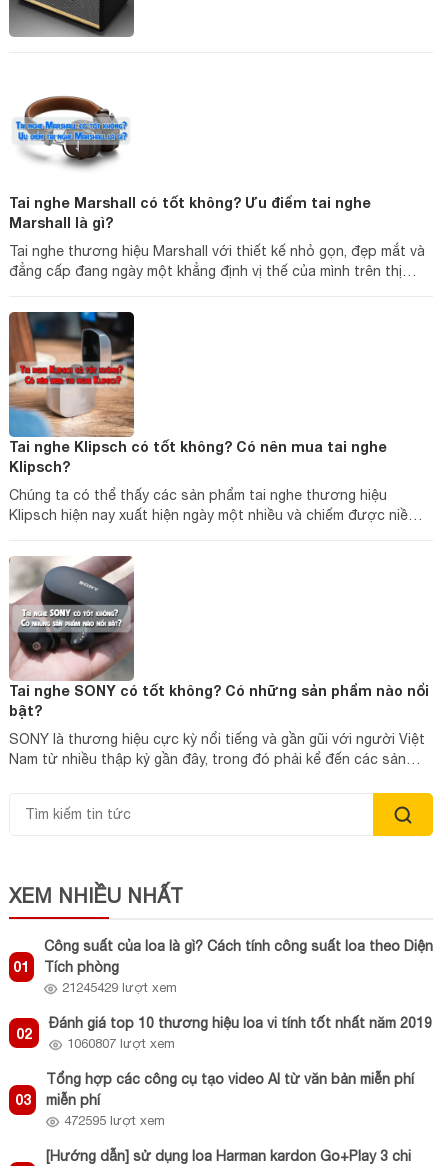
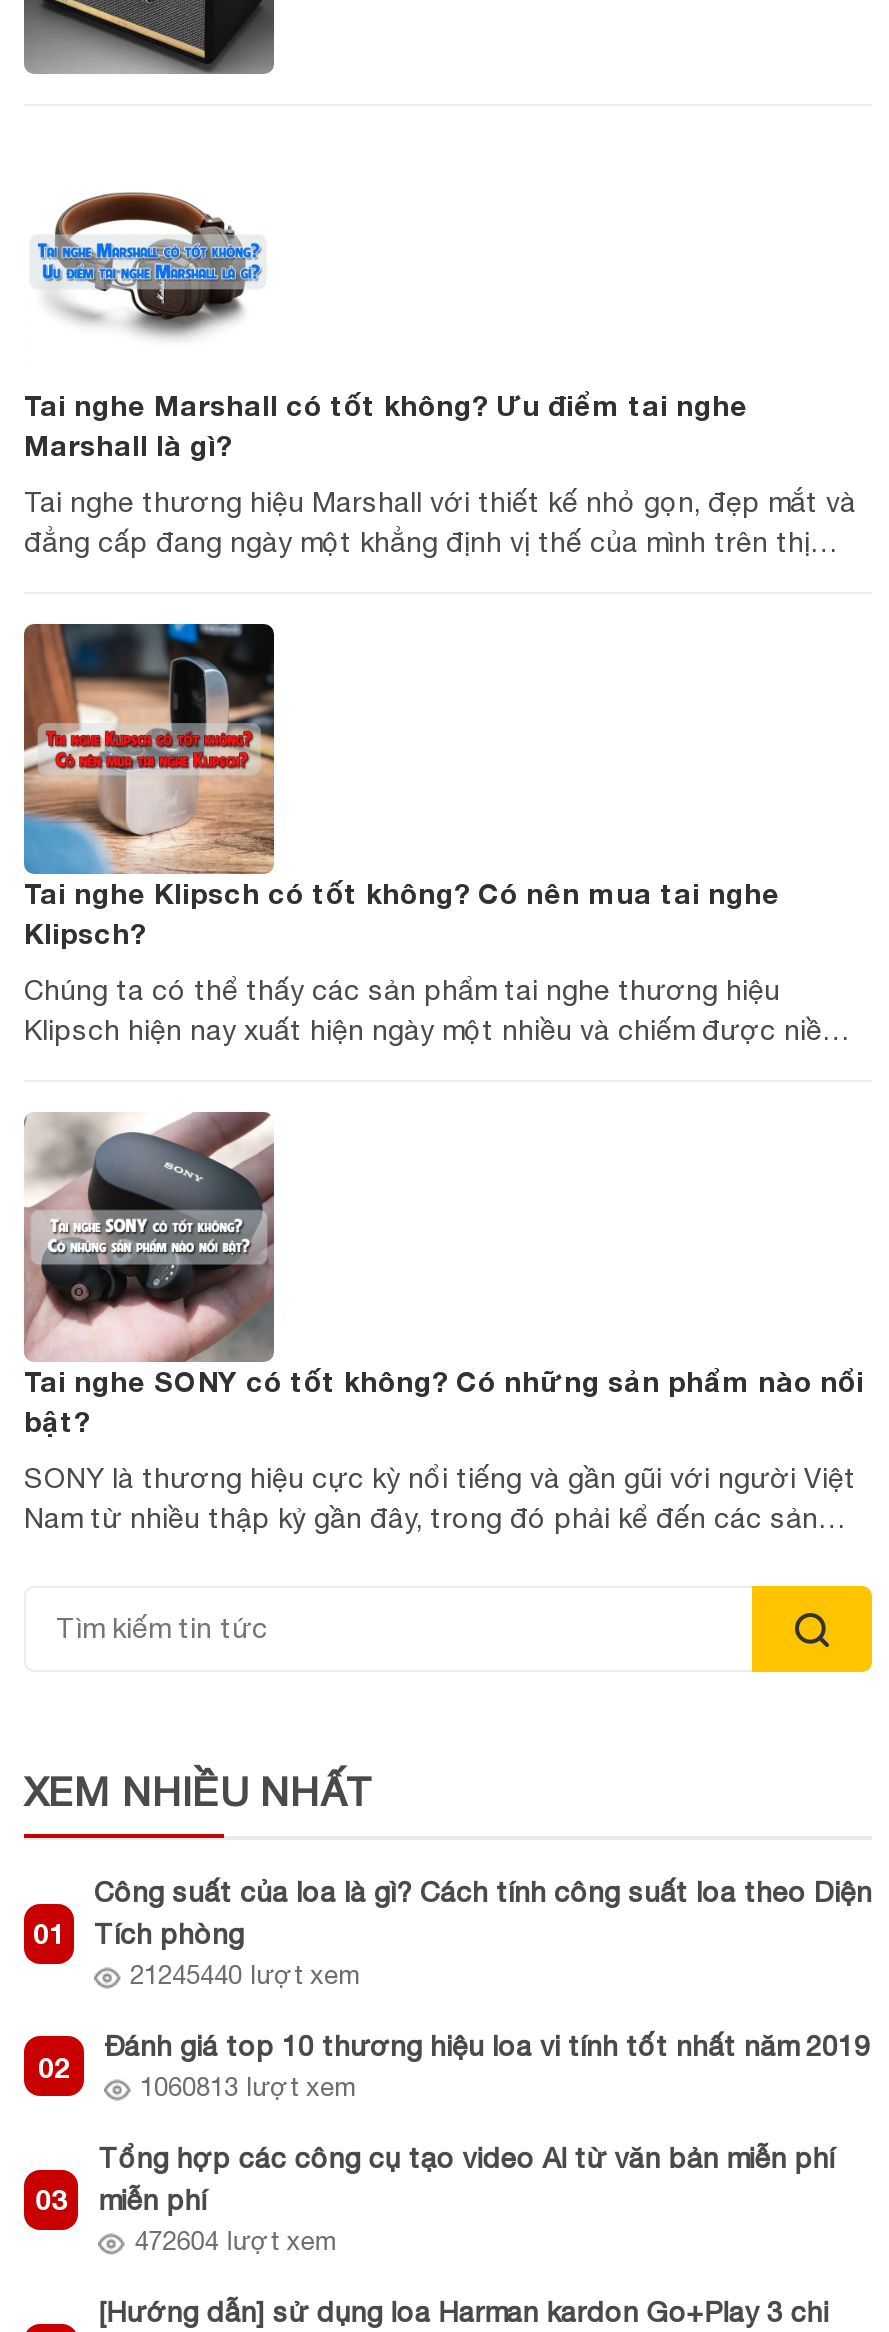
- 21245429 lượt xem
+ 21245440 lượt xem

- 1060807 lượt xem
+ 1060813 lượt xem

- 472595 lượt xem
+ 472604 lượt xem
